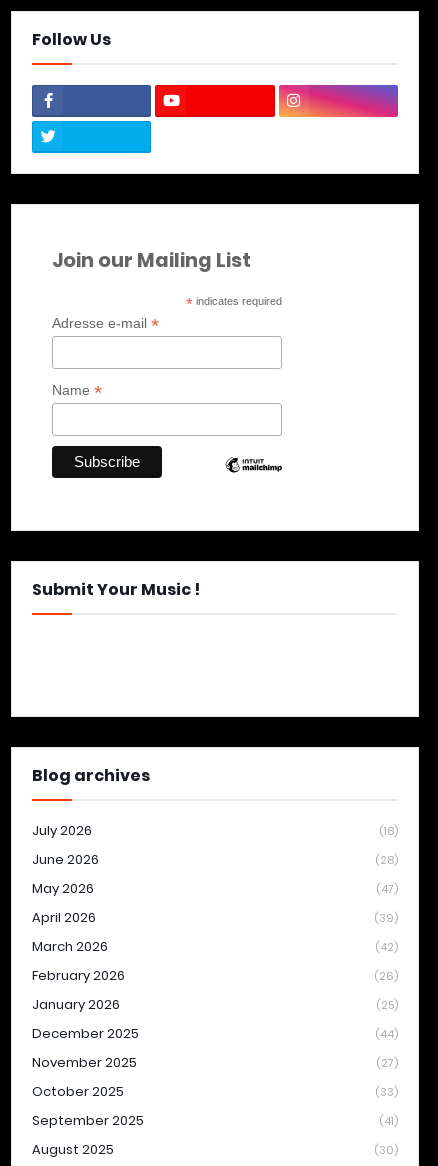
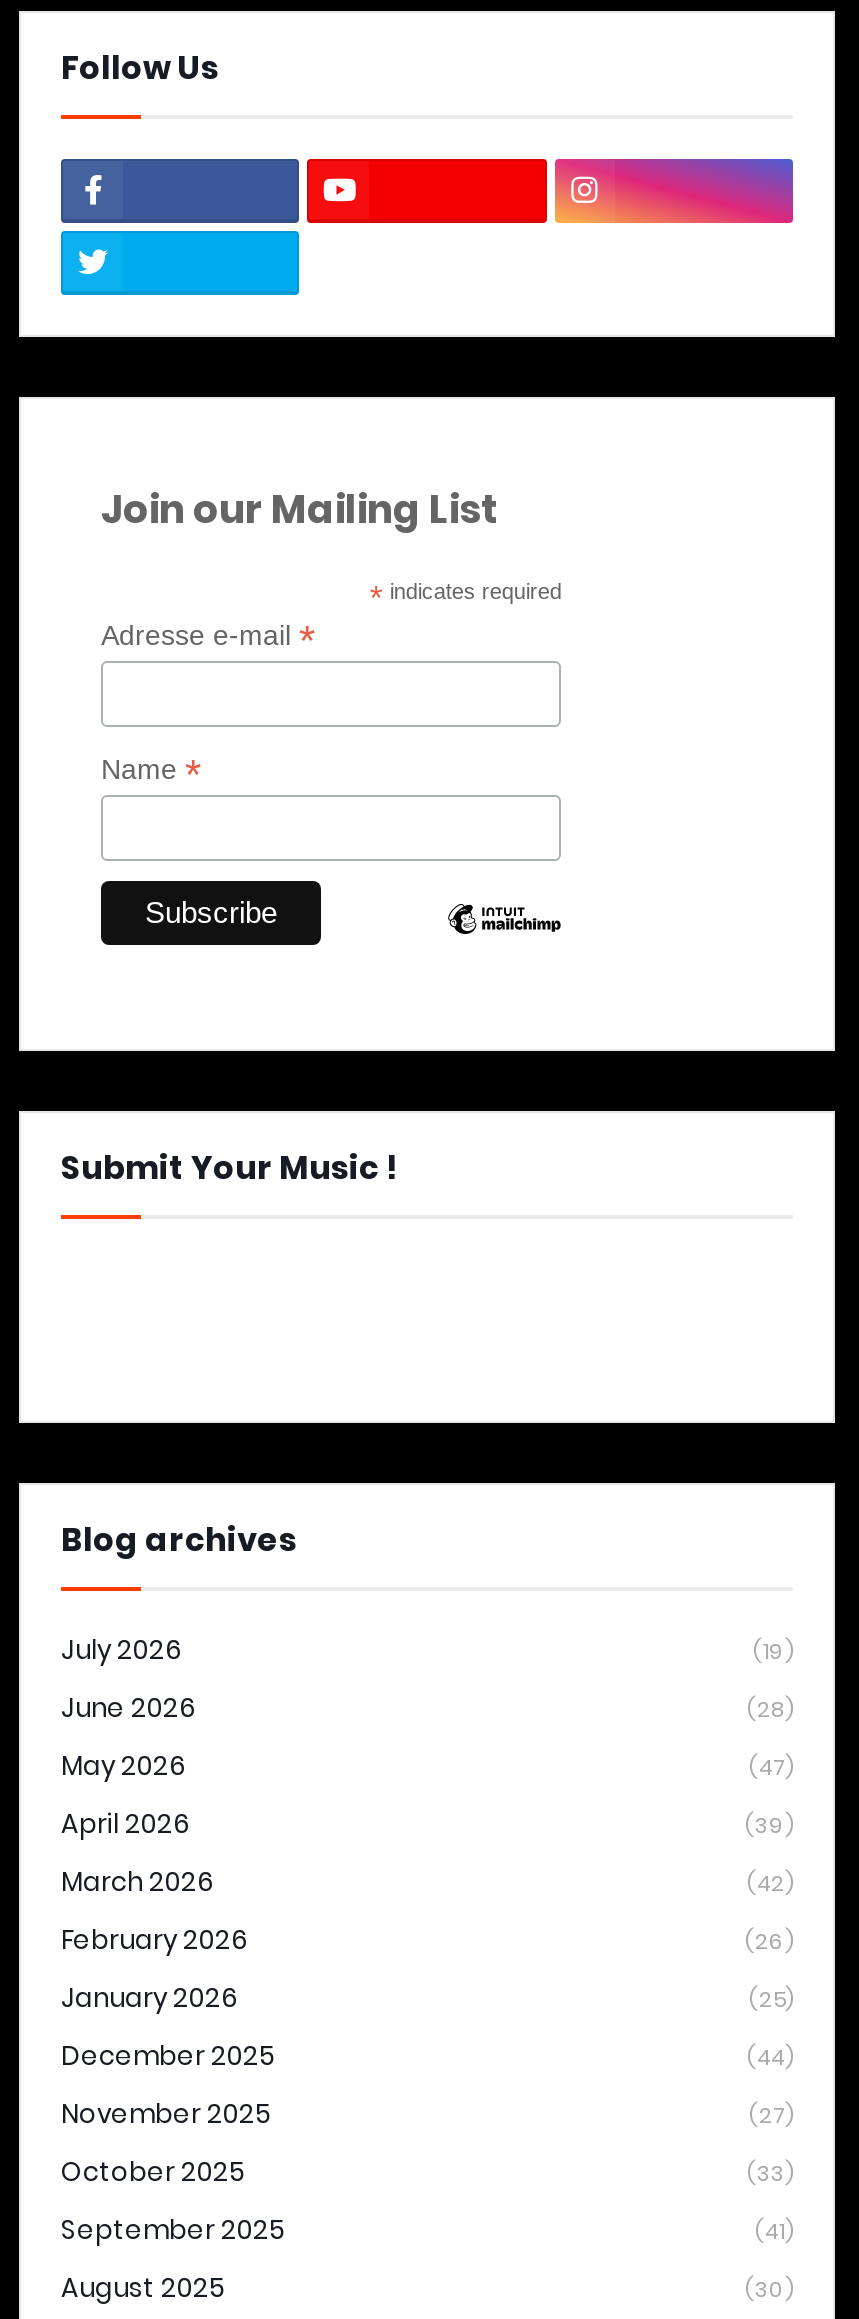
- (18)
+ (19)
